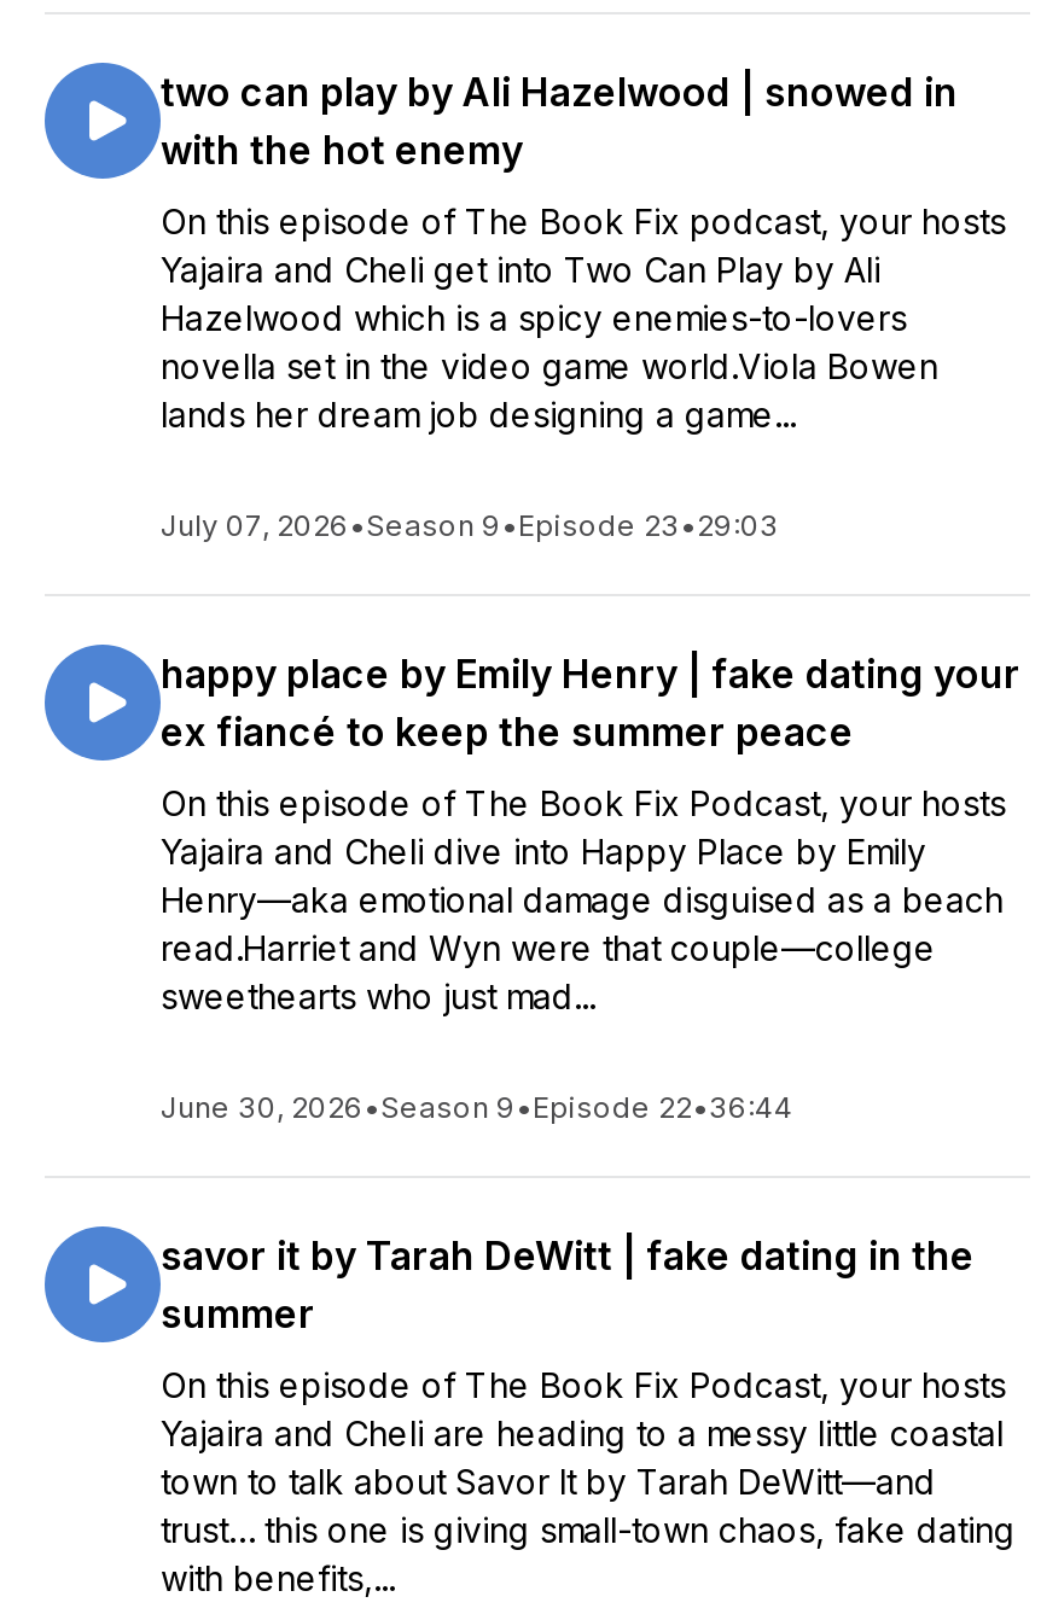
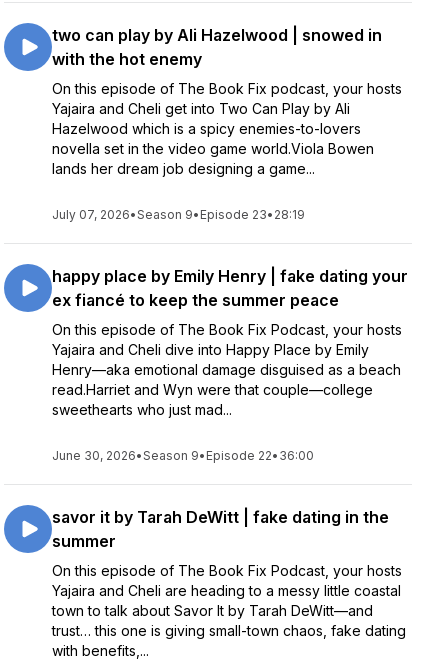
- July 07, 2026 •Season 9 •Episode 23 •29:03
+ July 07, 2026 •Season 9 •Episode 23 •28:19

- June 30, 2026 •Season 9 •Episode 22•36:44
+ June 30, 2026 •Season 9 •Episode 22•36:00
